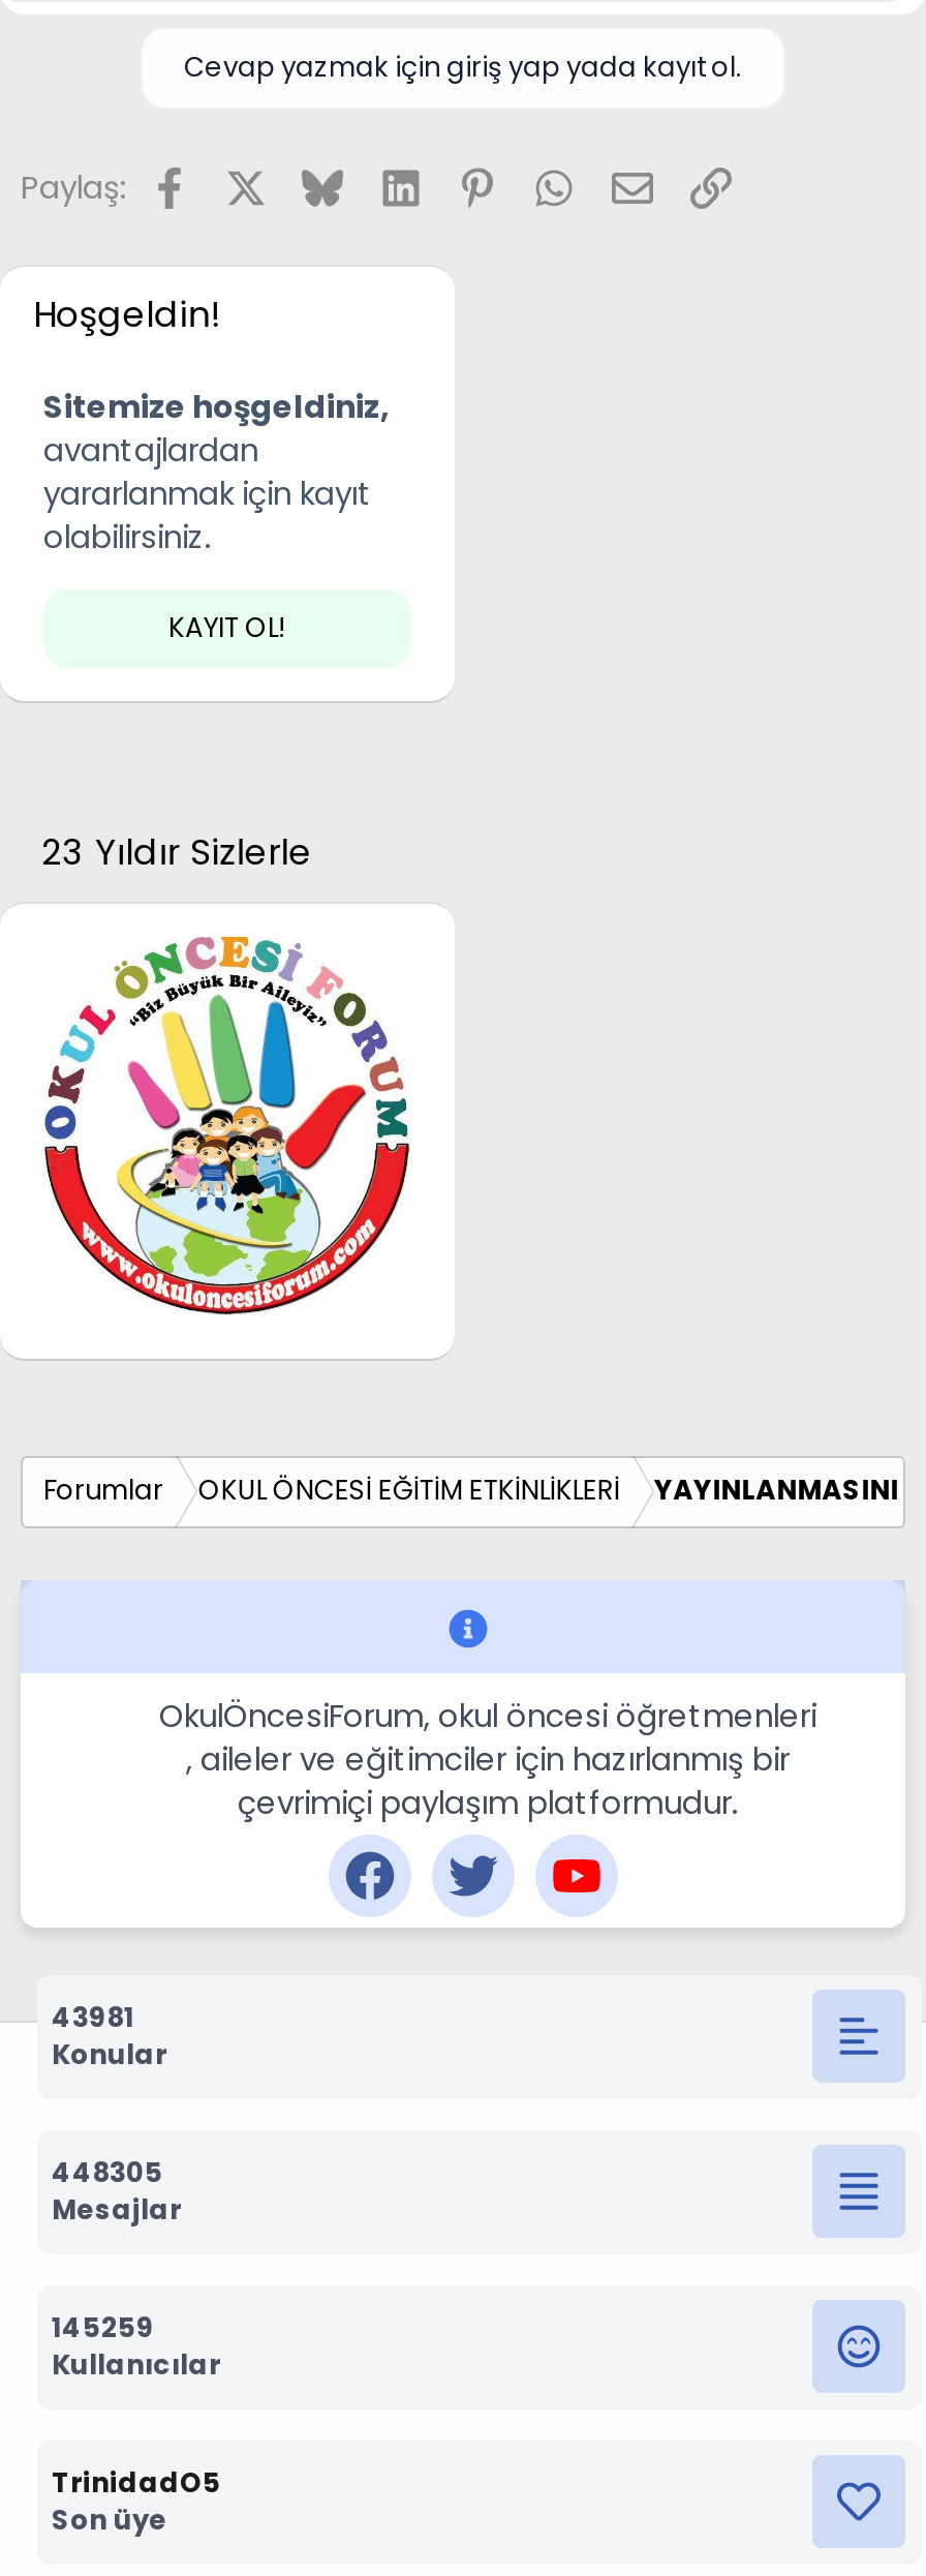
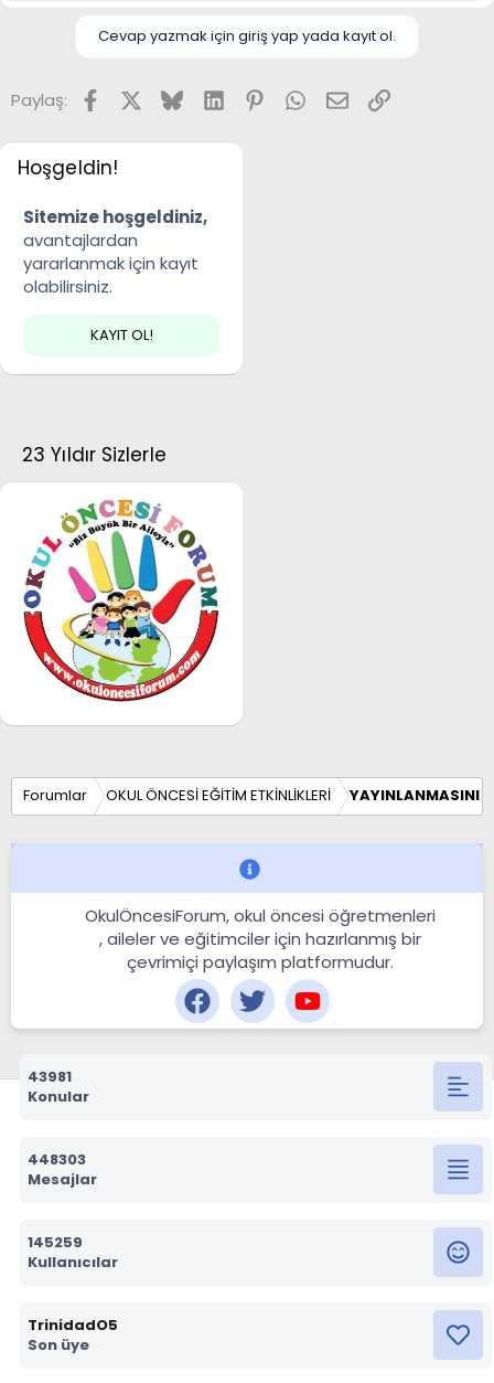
- 448305
+ 448303
